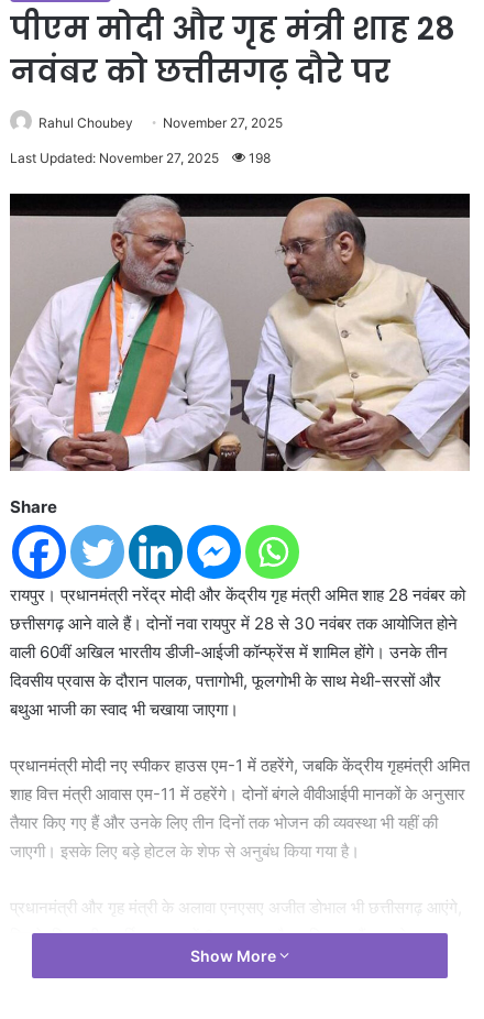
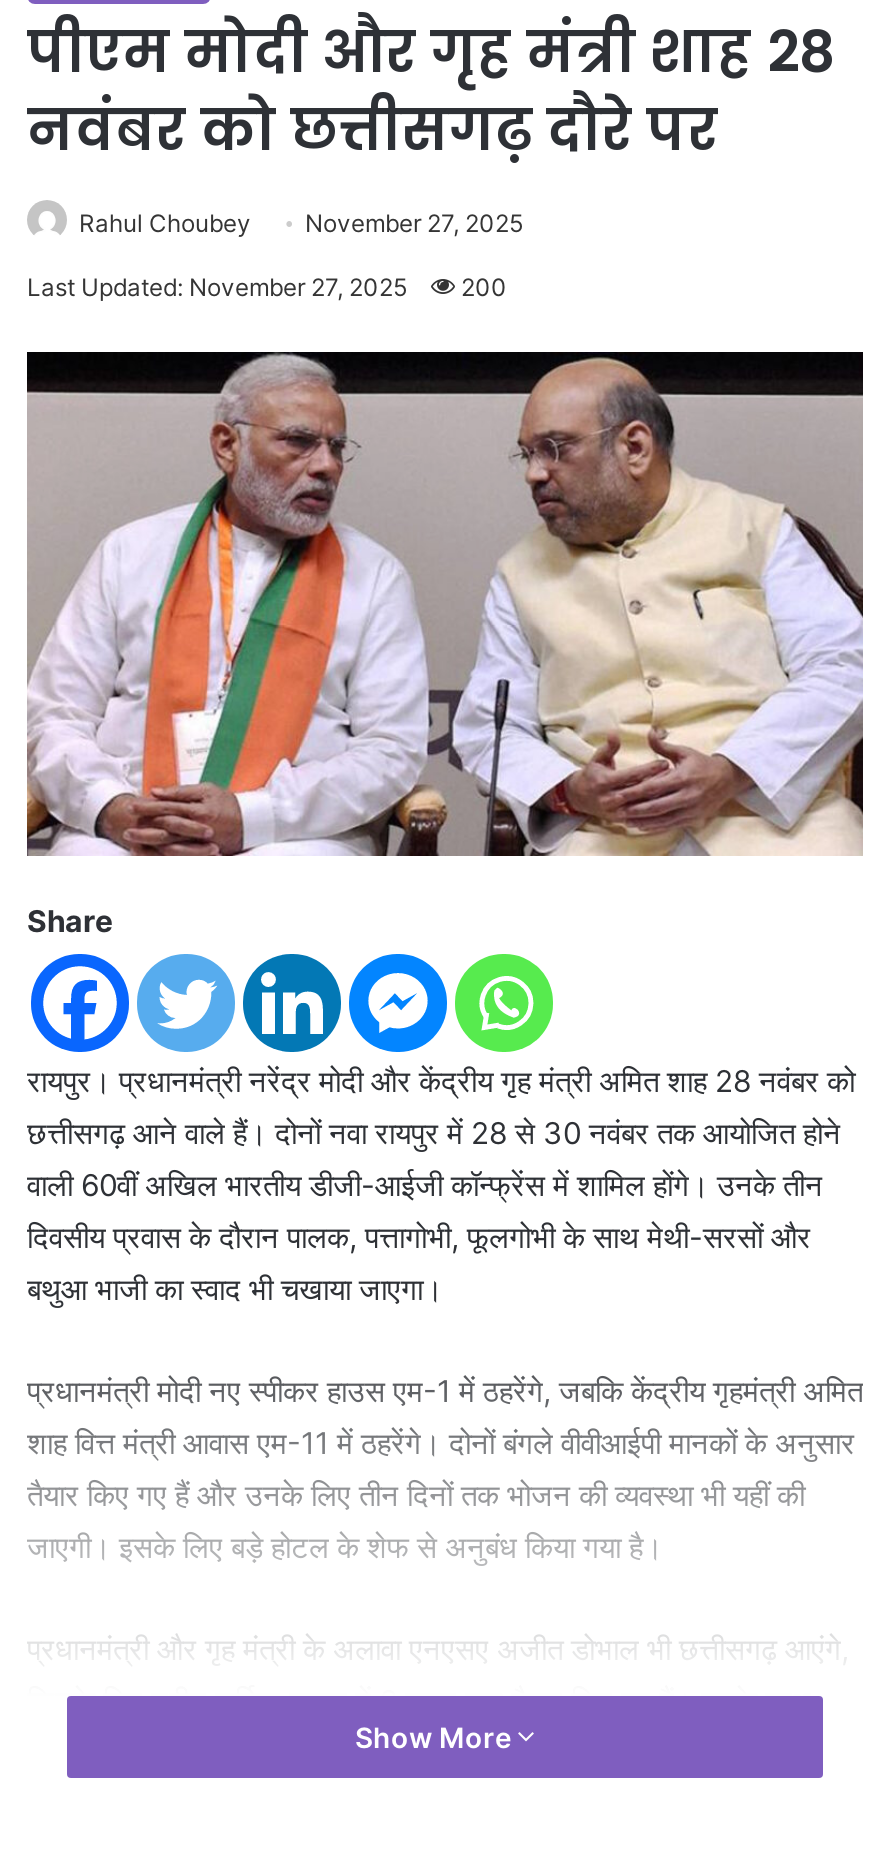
- Last Updated: November 27, 2025 198
+ Last Updated: November 27, 2025 200
